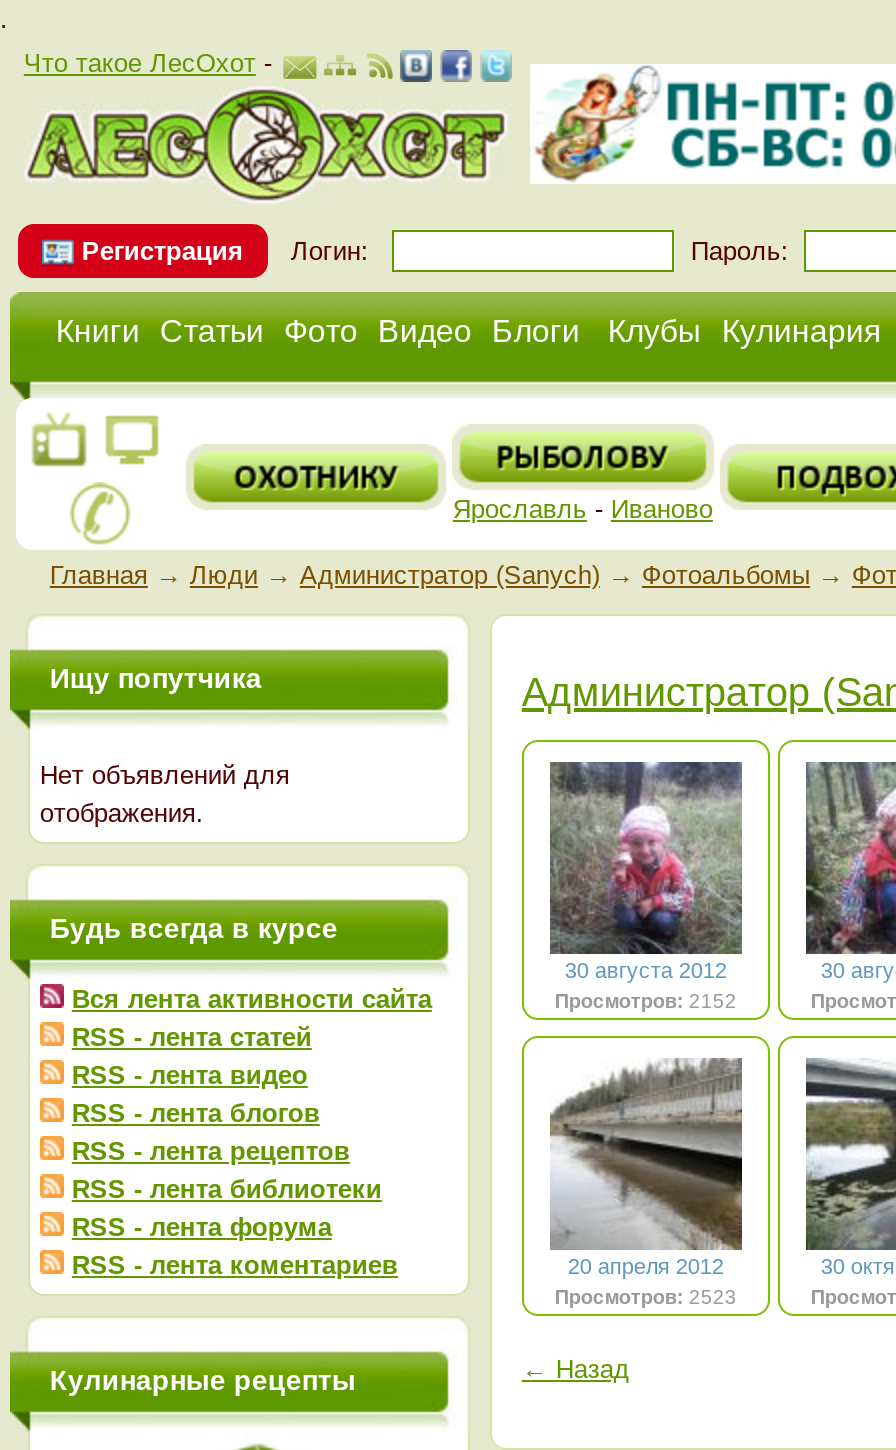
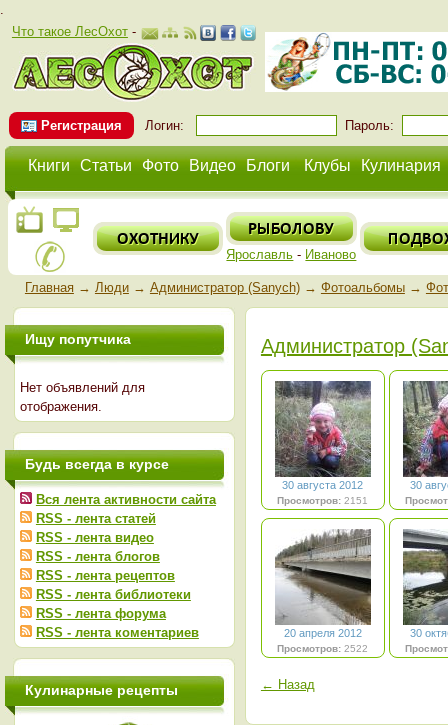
- Просмотров: 2152
+ Просмотров: 2151

- Просмотров: 2523
+ Просмотров: 2522
